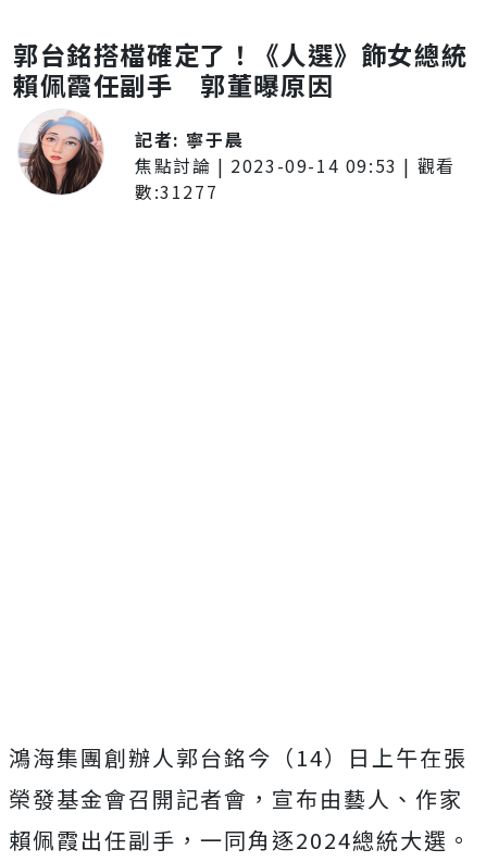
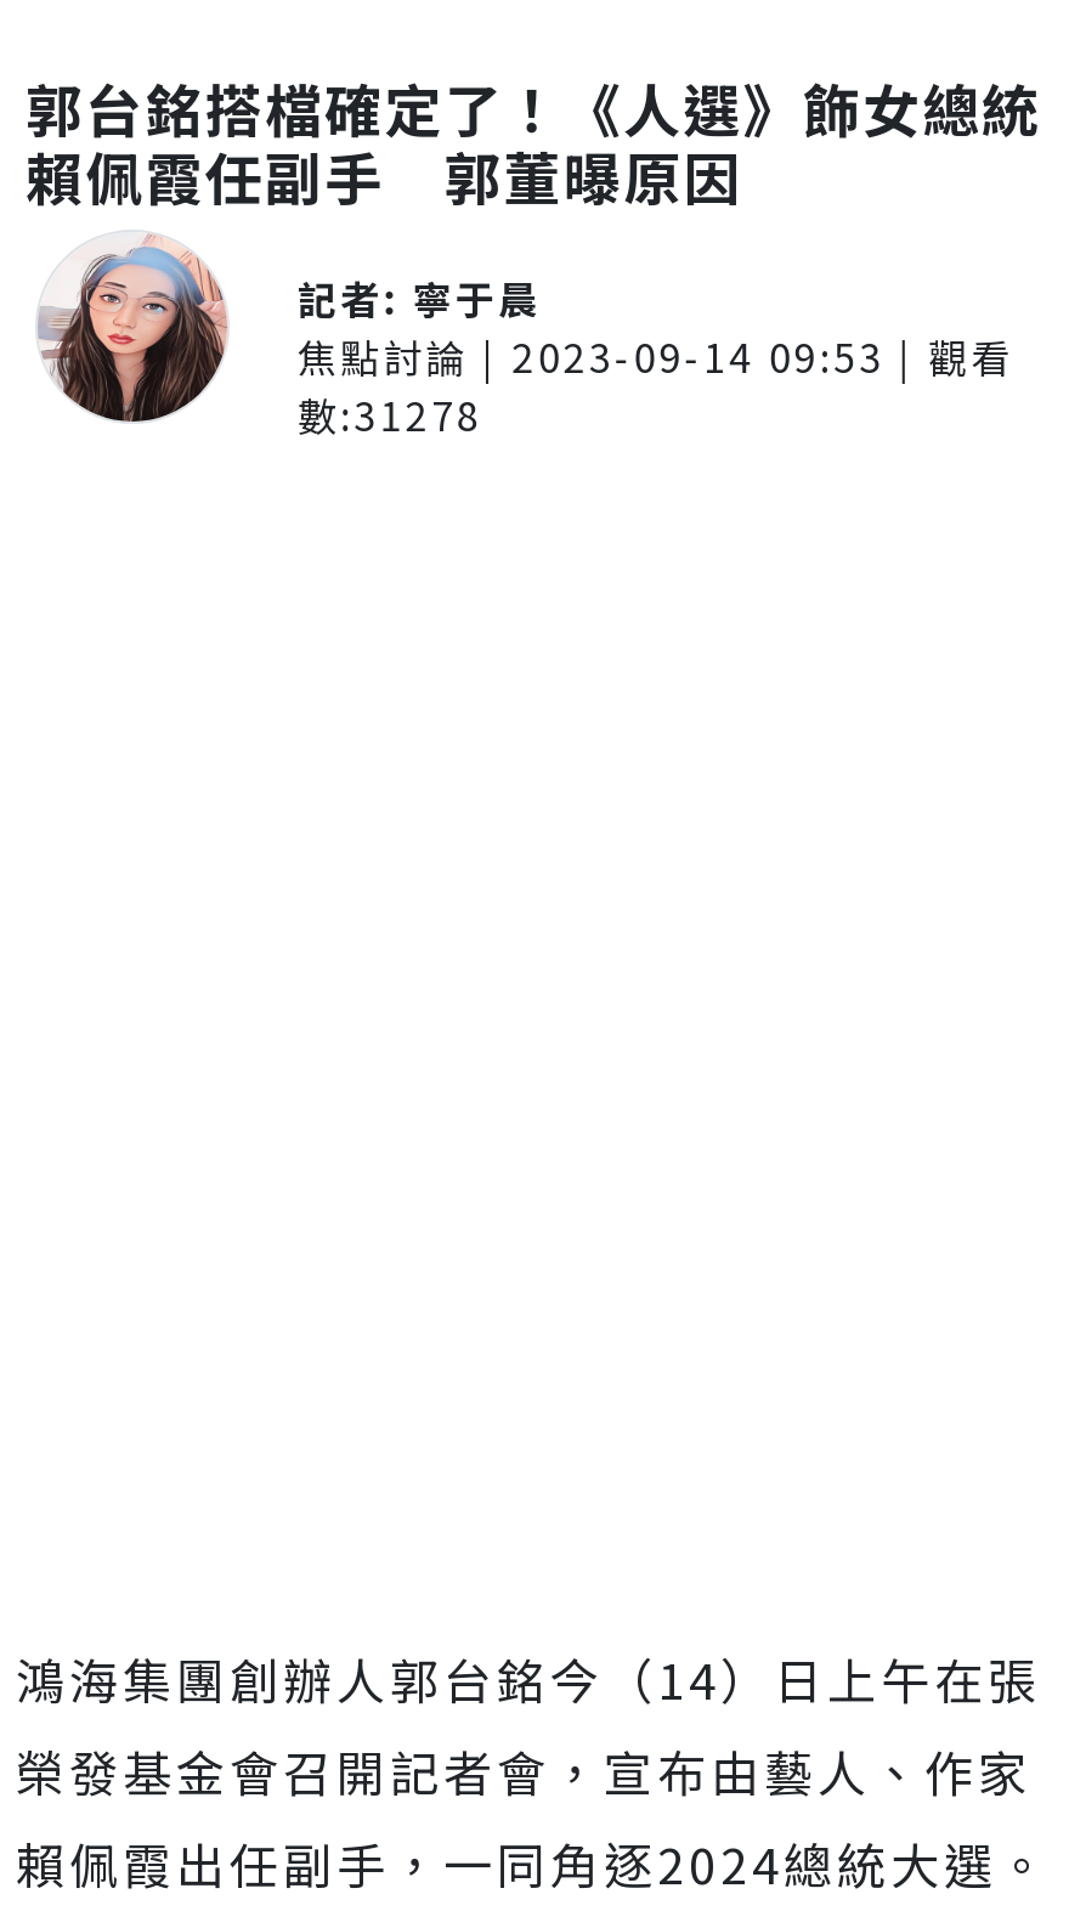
- 數:31277
+ 數:31278
